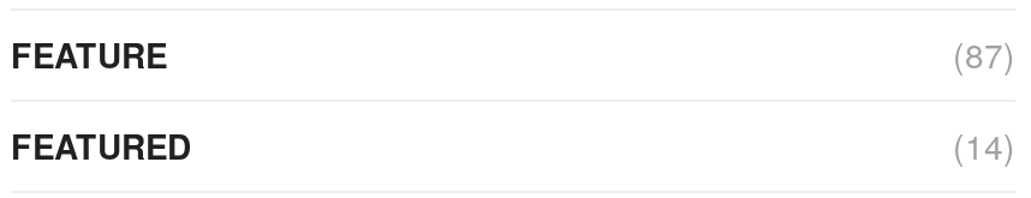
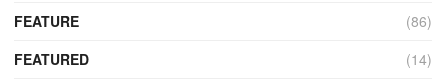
- (87)
+ (86)
